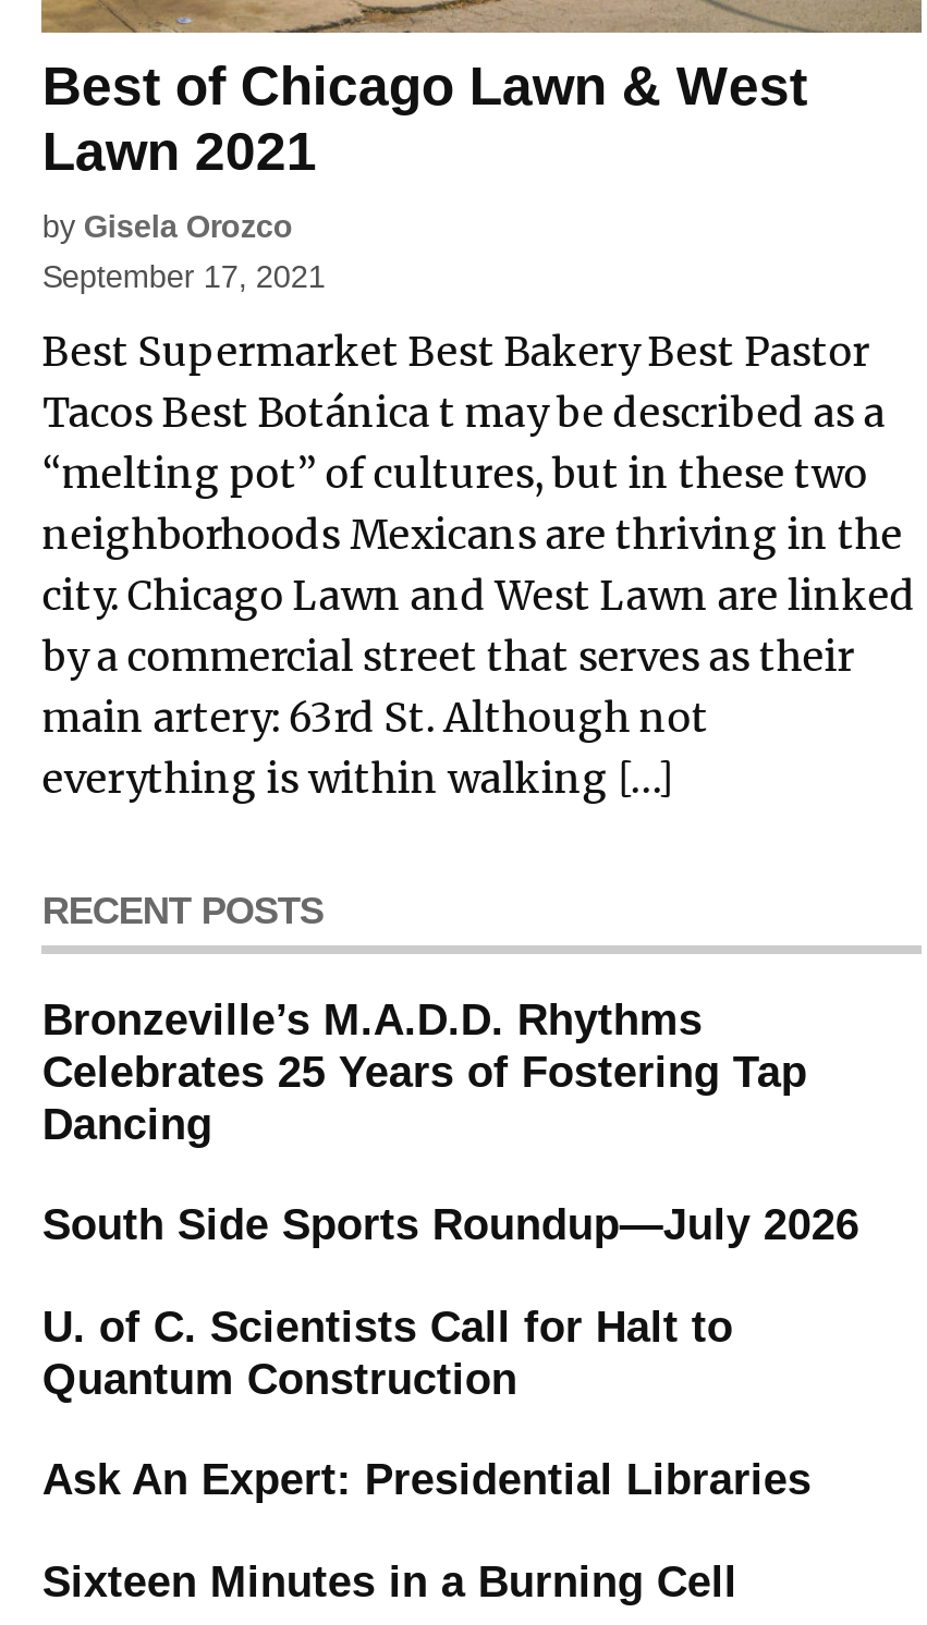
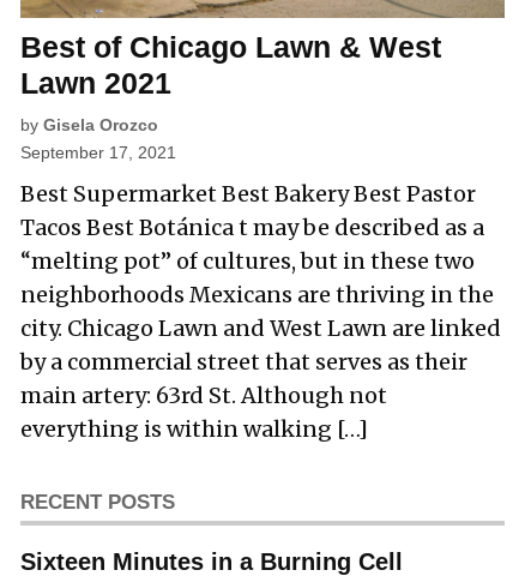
- Bronzeville’s M.A.D.D. Rhythms
- Celebrates 25 Years of Fostering Tap
- Dancing
- South Side Sports Roundup—July 2026
- U. of C. Scientists Call for Halt to
- Quantum Construction
- Ask An Expert: Presidential Libraries
